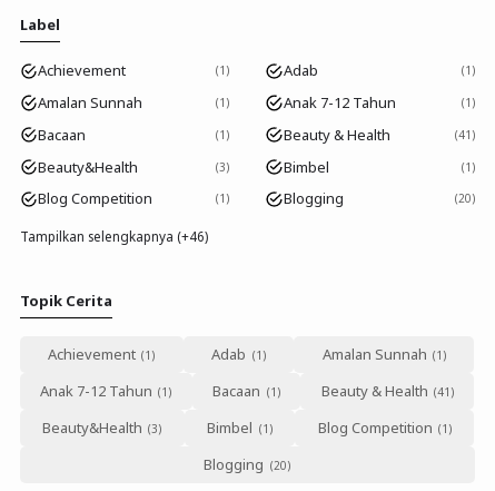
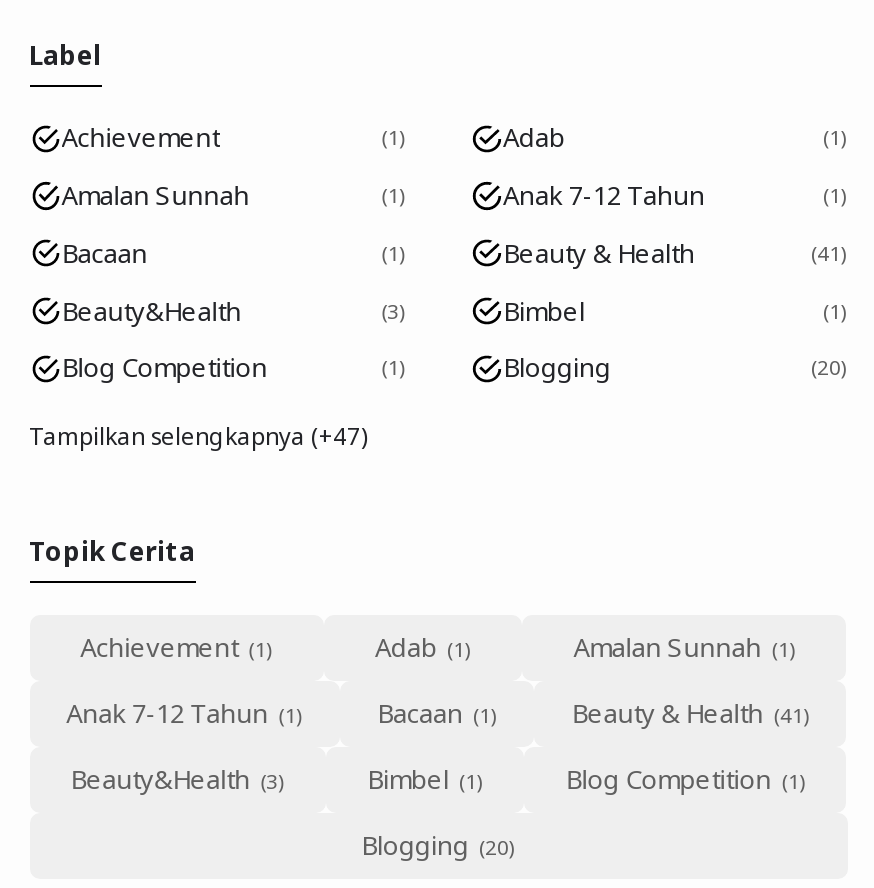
- Tampilkan selengkapnya (+46)
+ Tampilkan selengkapnya (+47)
